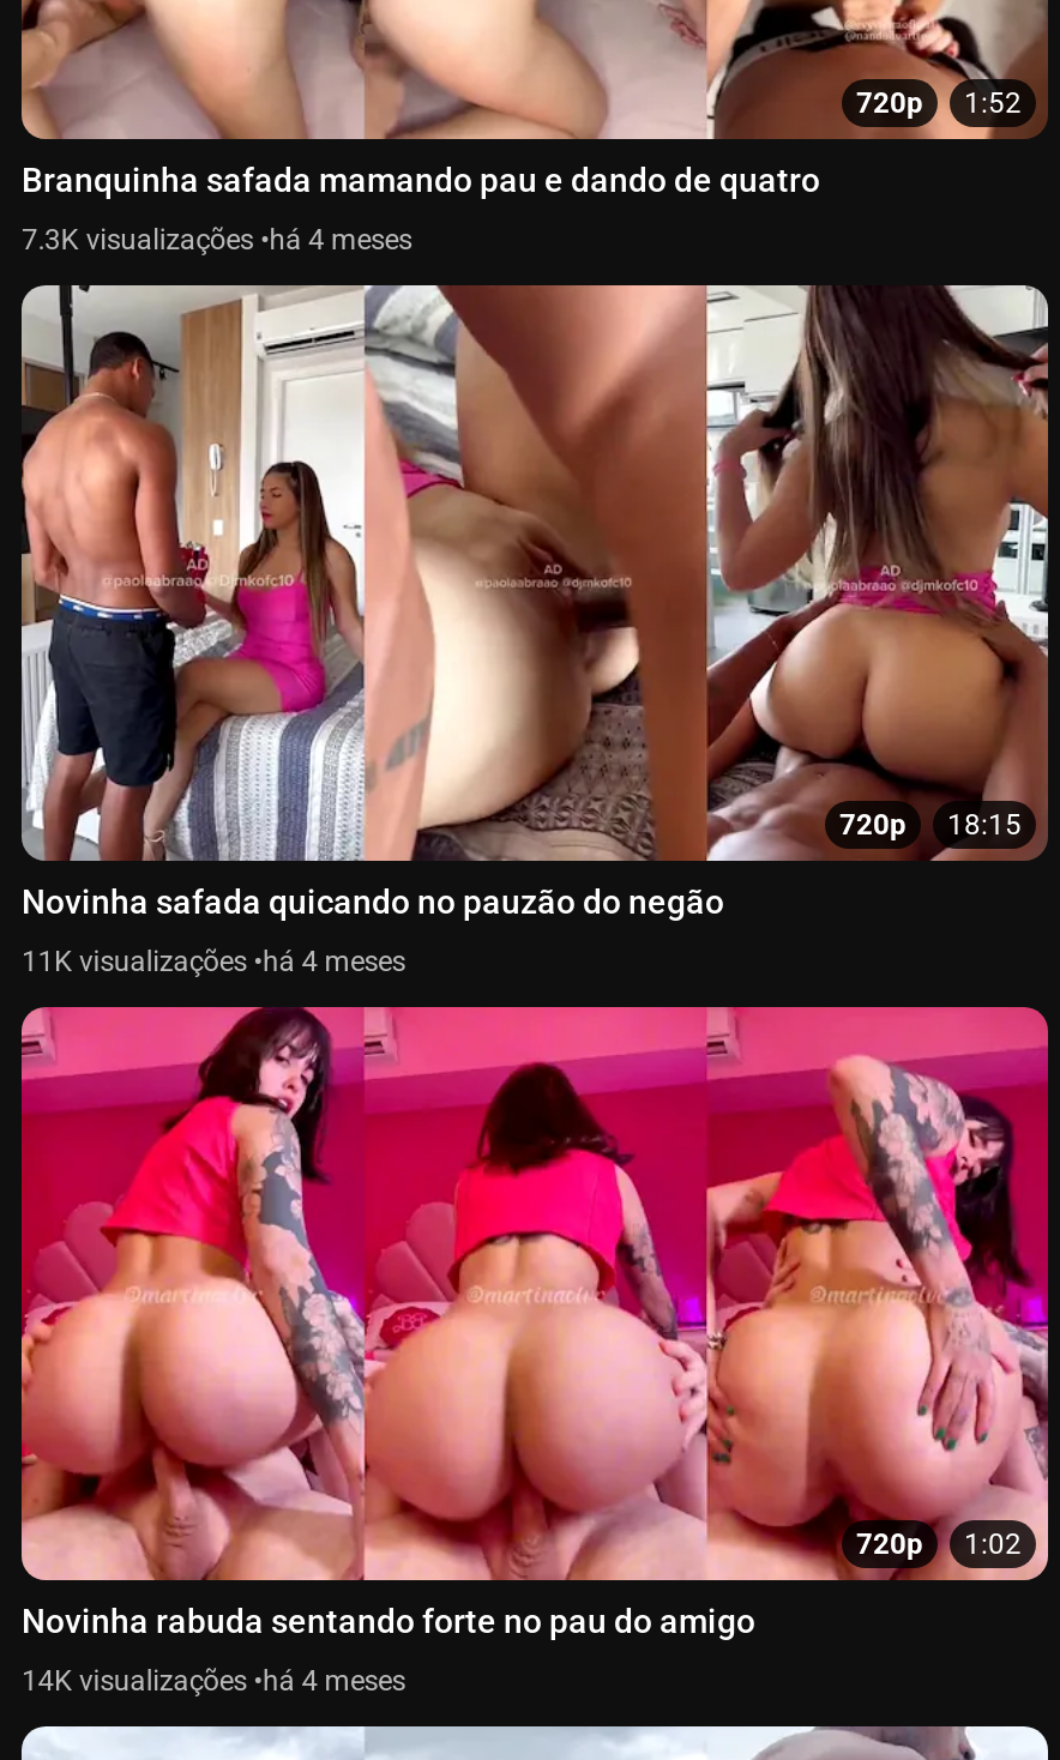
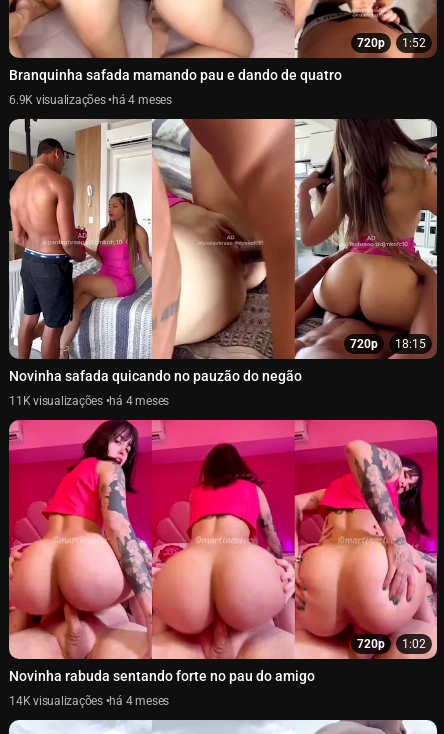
- 7.3K
+ 6.9K
